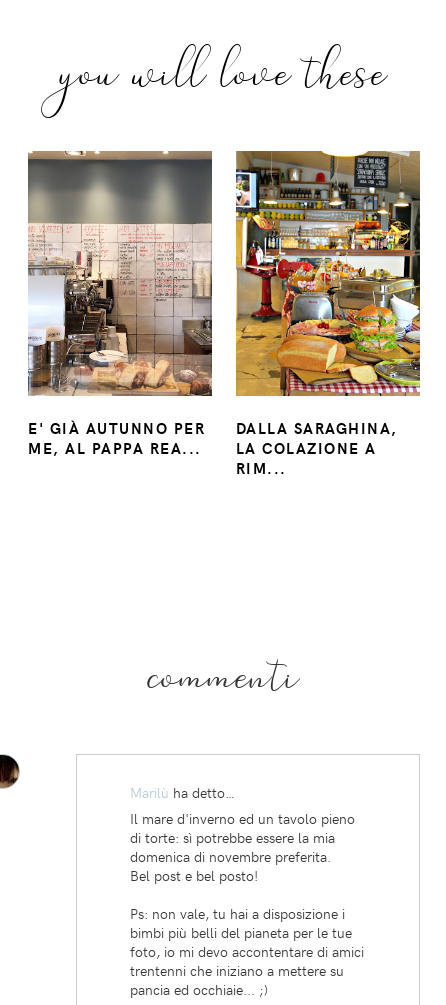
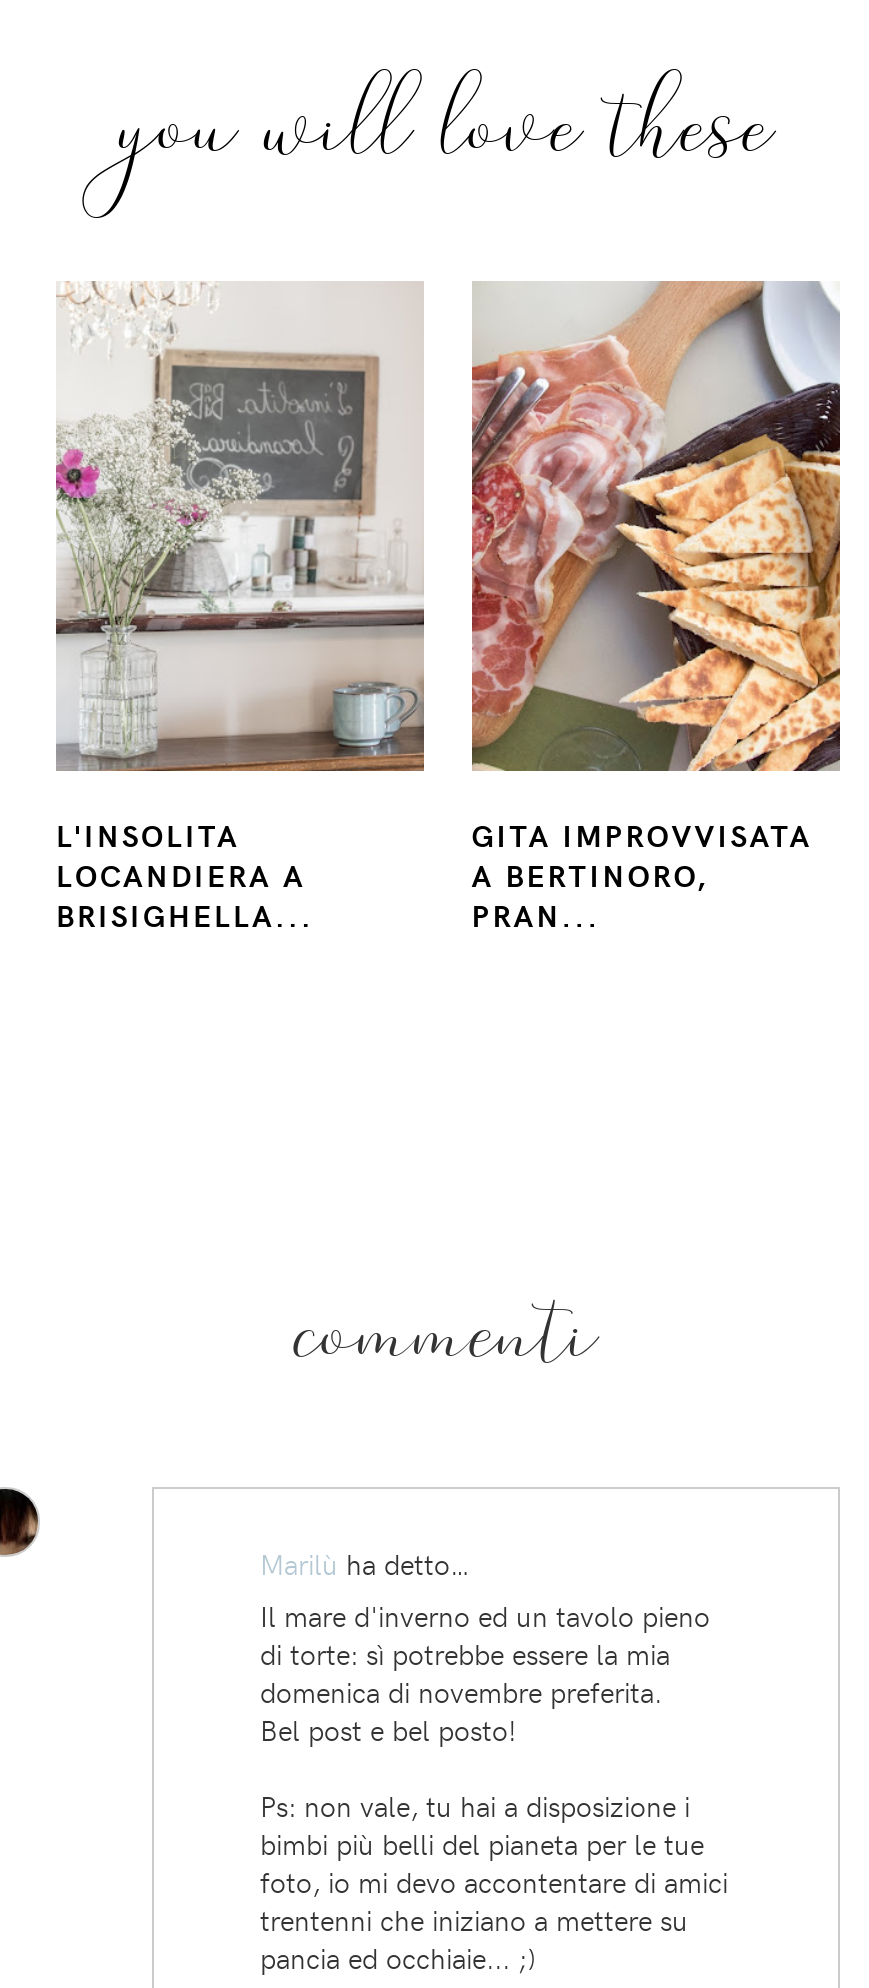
- [image]
- E' GIÀ AUTUNNO PER
- ME, AL PAPPA REA...
+ [image]
+ L'INSOLITA
+ LOCANDIERA A
+ BRISIGHELLA...

- [image]
- DALLA SARAGHINA,
- LA COLAZIONE A
- RIM...
+ [image]
+ GITA IMPROVVISATA
+ A BERTINORO,
+ PRAN...
